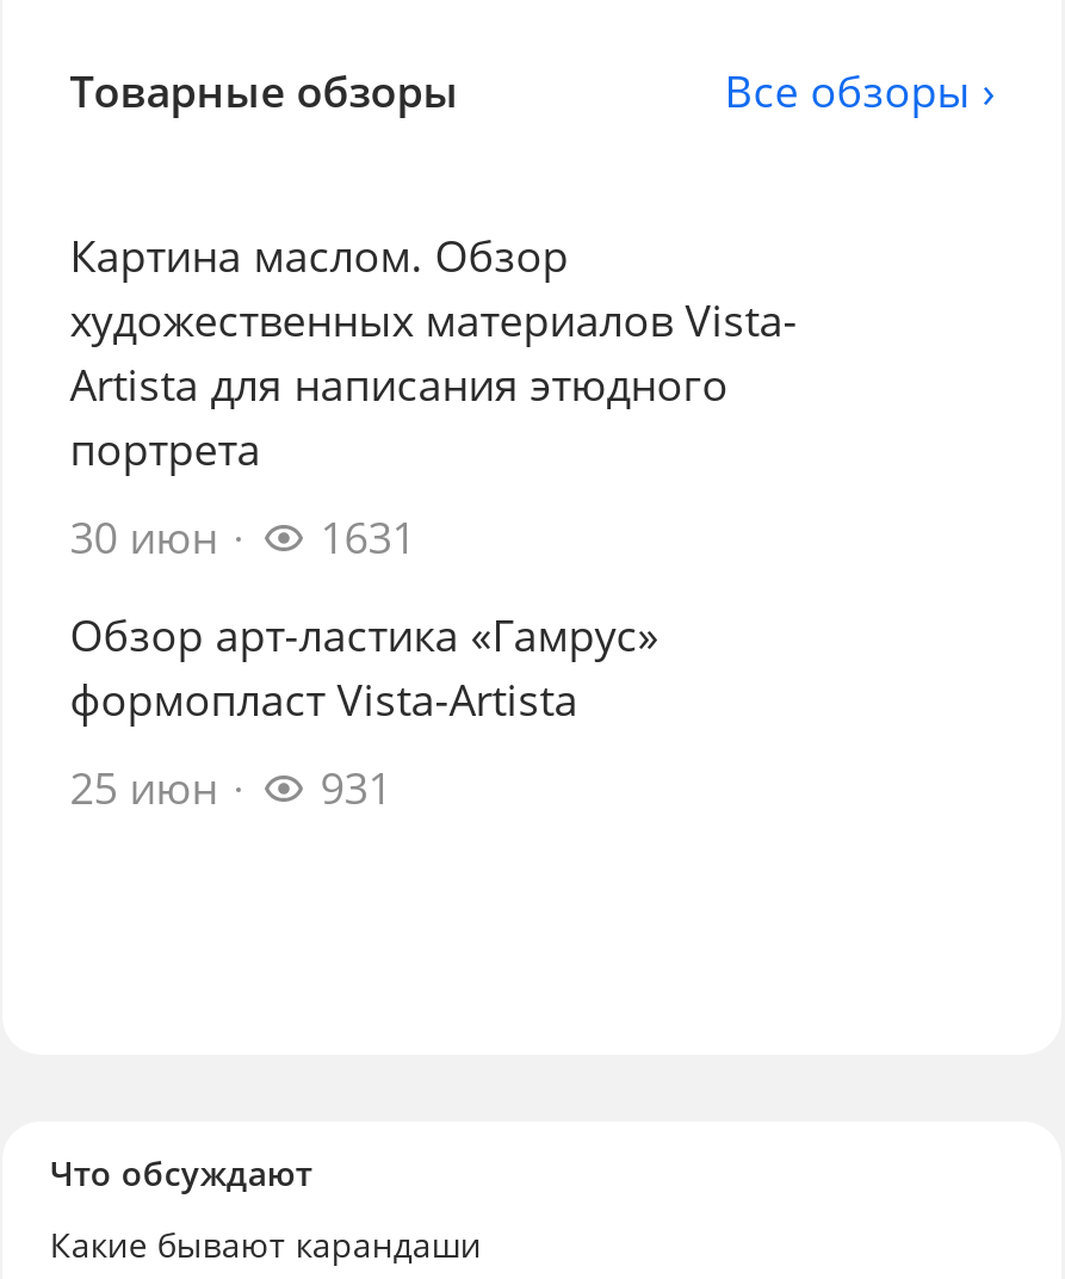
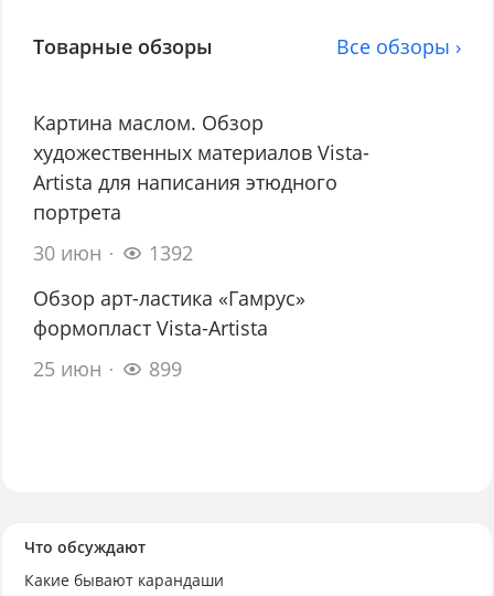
- 30 июн 1631
+ 30 июн 1392

- 25 июн 931
+ 25 июн 899
